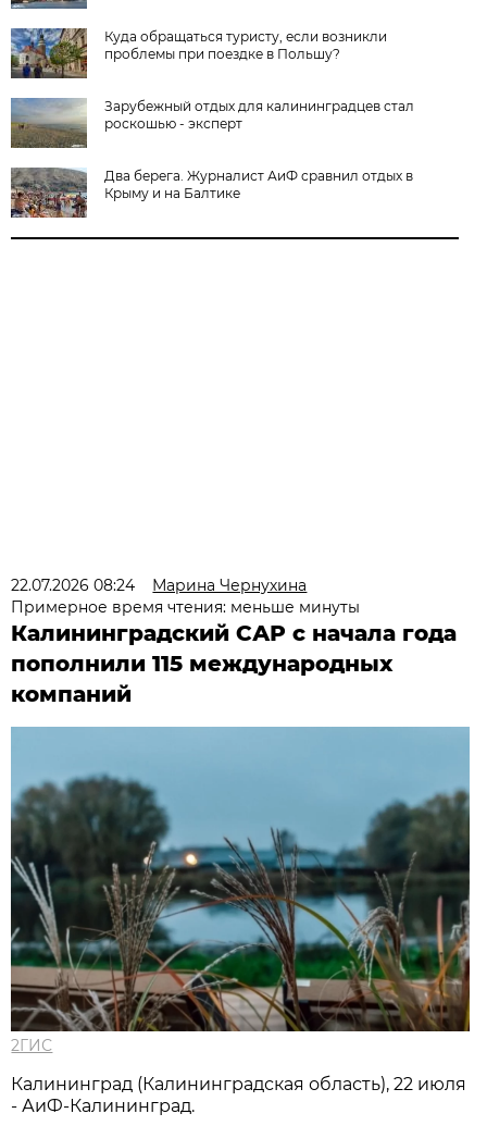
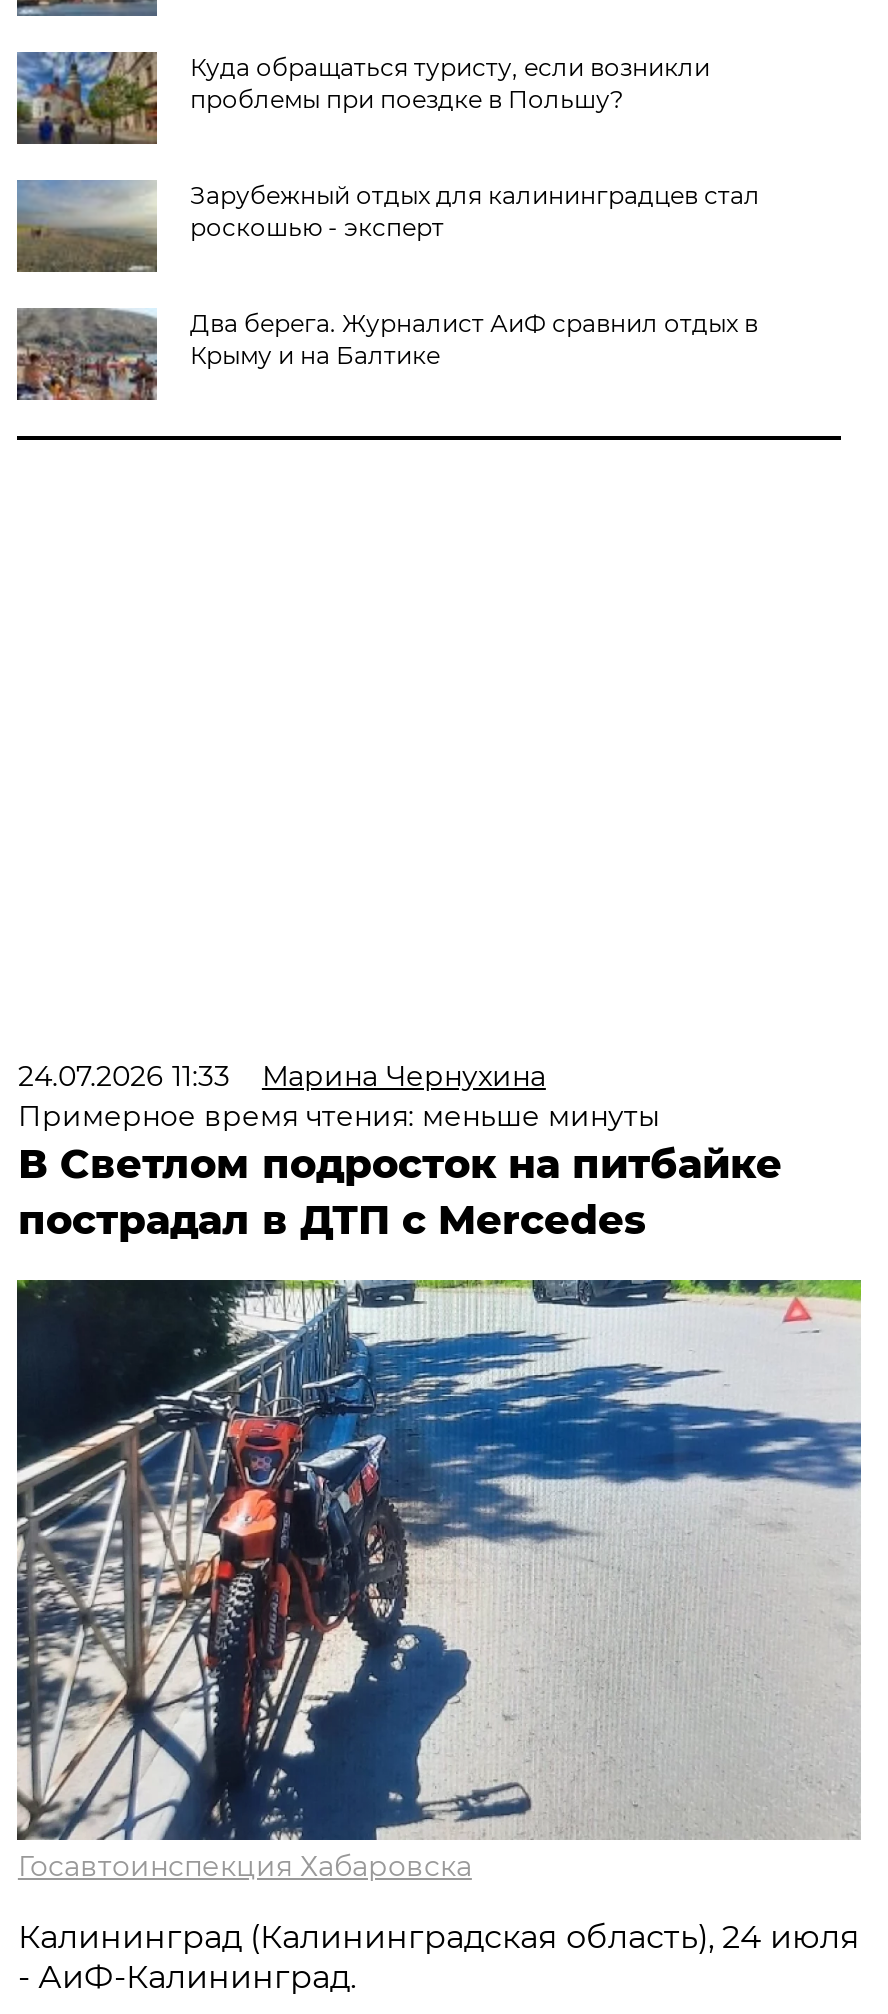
- 22.07.2026 08:24 Марина Чернухина
+ 24.07.2026 11:33 Марина Чернухина

- Калининградский САР с начала года
- пополнили 115 международных
- компаний
+ В Светлом подросток на питбайке
+ пострадал в ДТП с Mercedes

- [image]
- 2ГИС
+ [image]
+ Госавтоинспекция Хабаровска

- Калининград (Калининградская область), 22 июля
+ Калининград (Калининградская область), 24 июля
